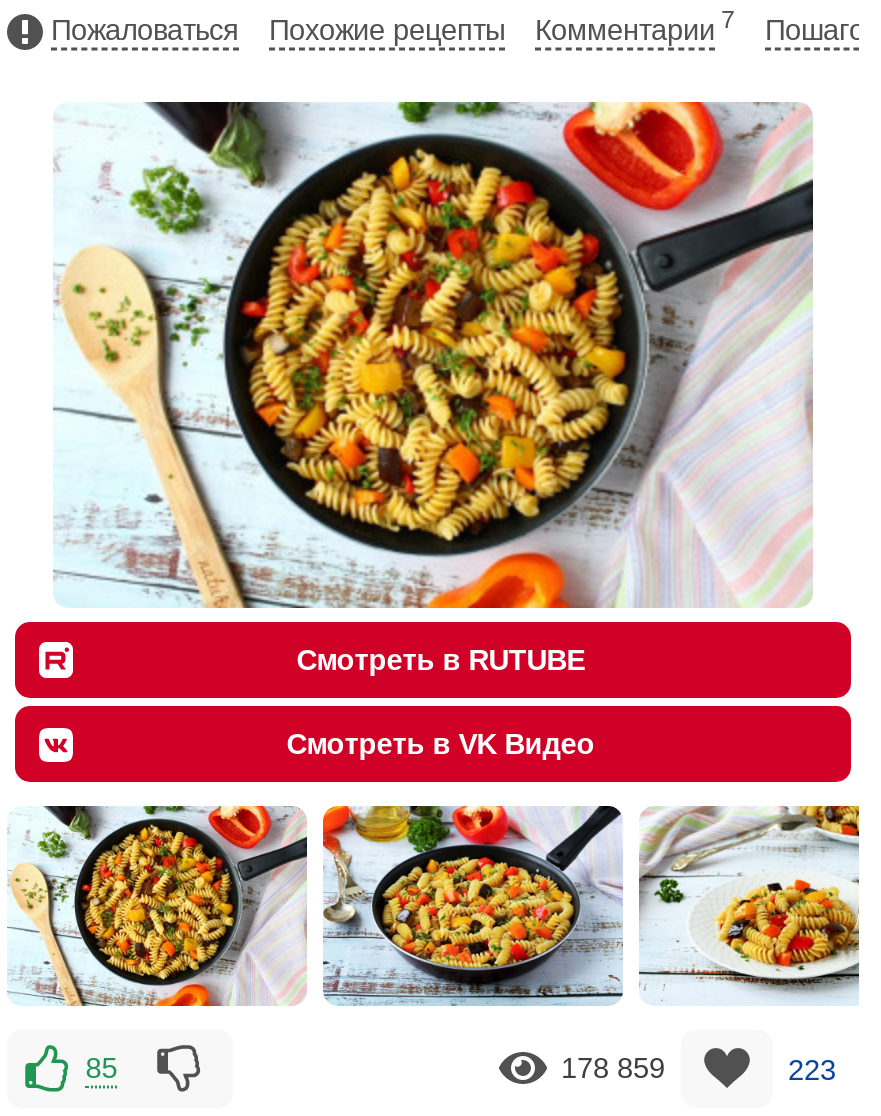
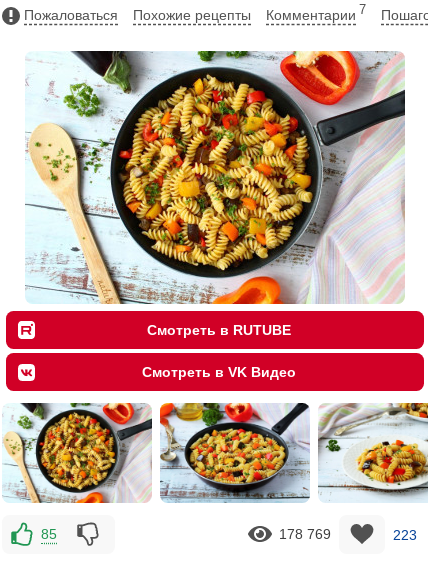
- 178 859
+ 178 769
